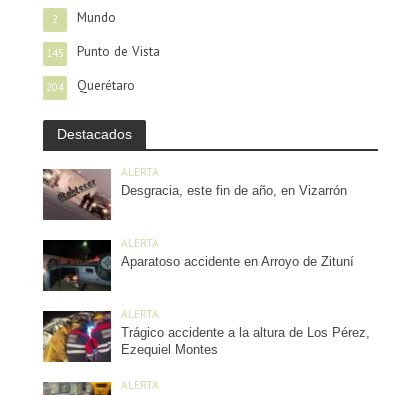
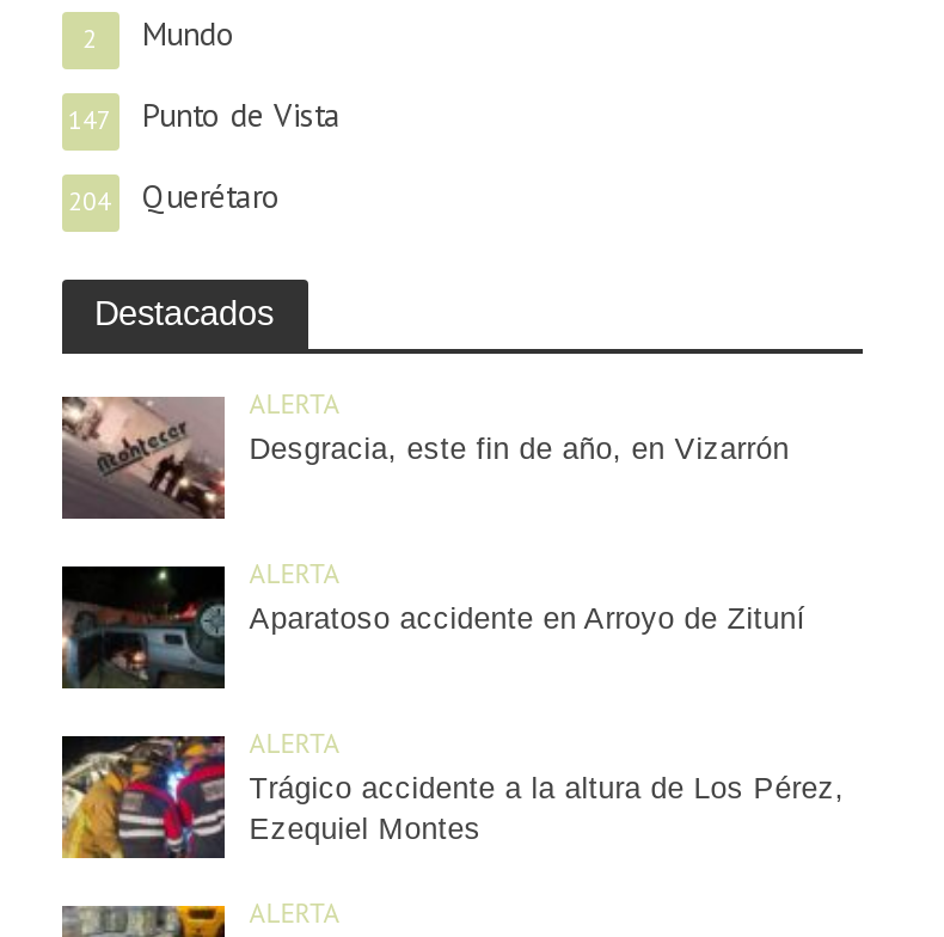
- 145 Punto de Vista
+ 147 Punto de Vista
